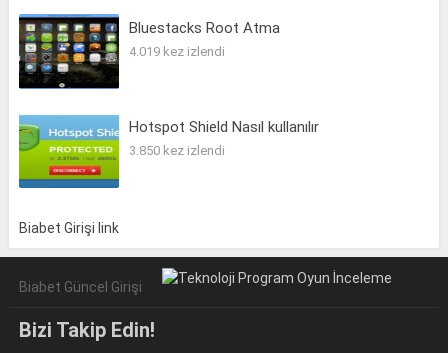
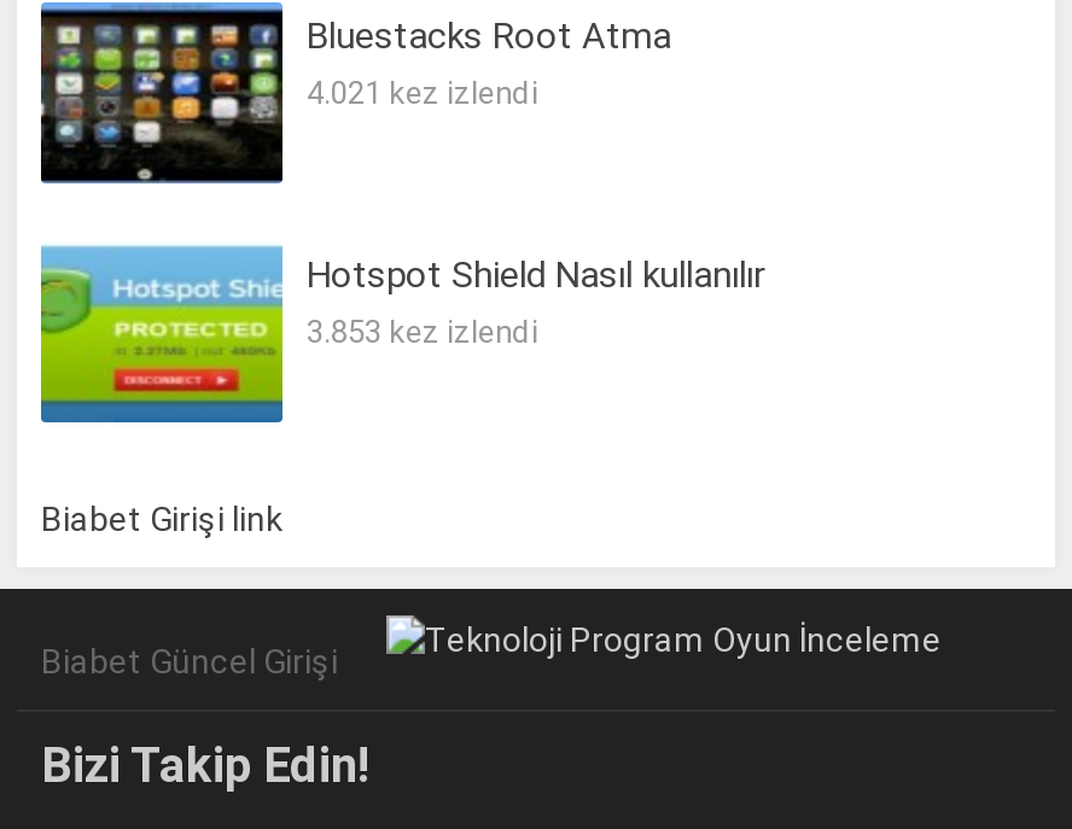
- 4.019 kez izlendi
+ 4.021 kez izlendi

- 3.850 kez izlendi
+ 3.853 kez izlendi
